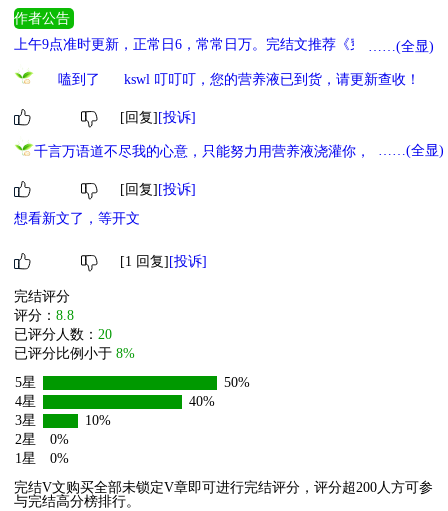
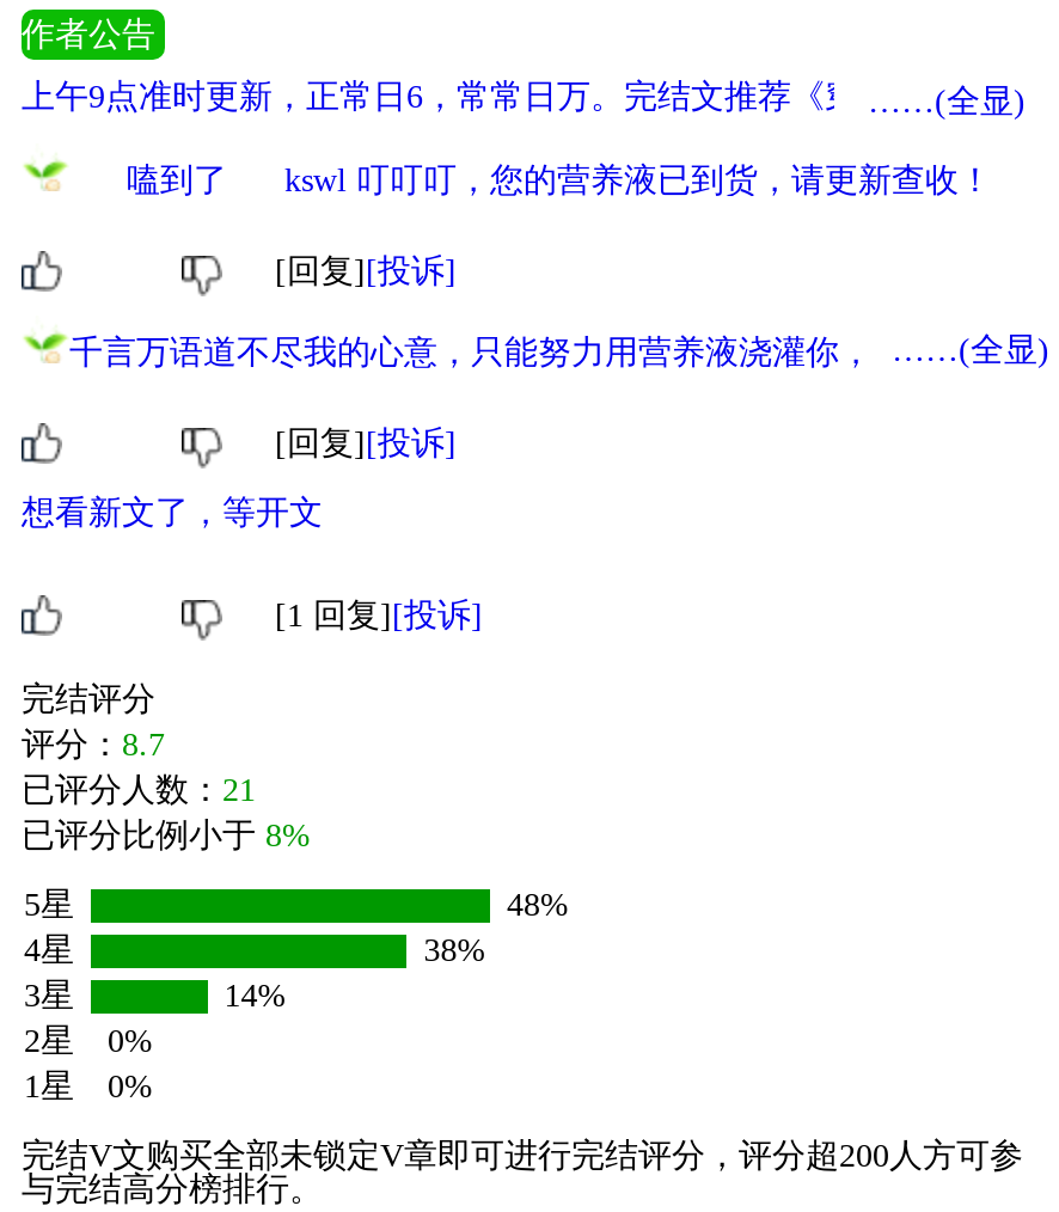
- 评分：8.8
+ 评分：8.7

- 已评分人数：20
+ 已评分人数：21

- 50%
+ 48%

- 40%
+ 38%

- 10%
+ 14%
